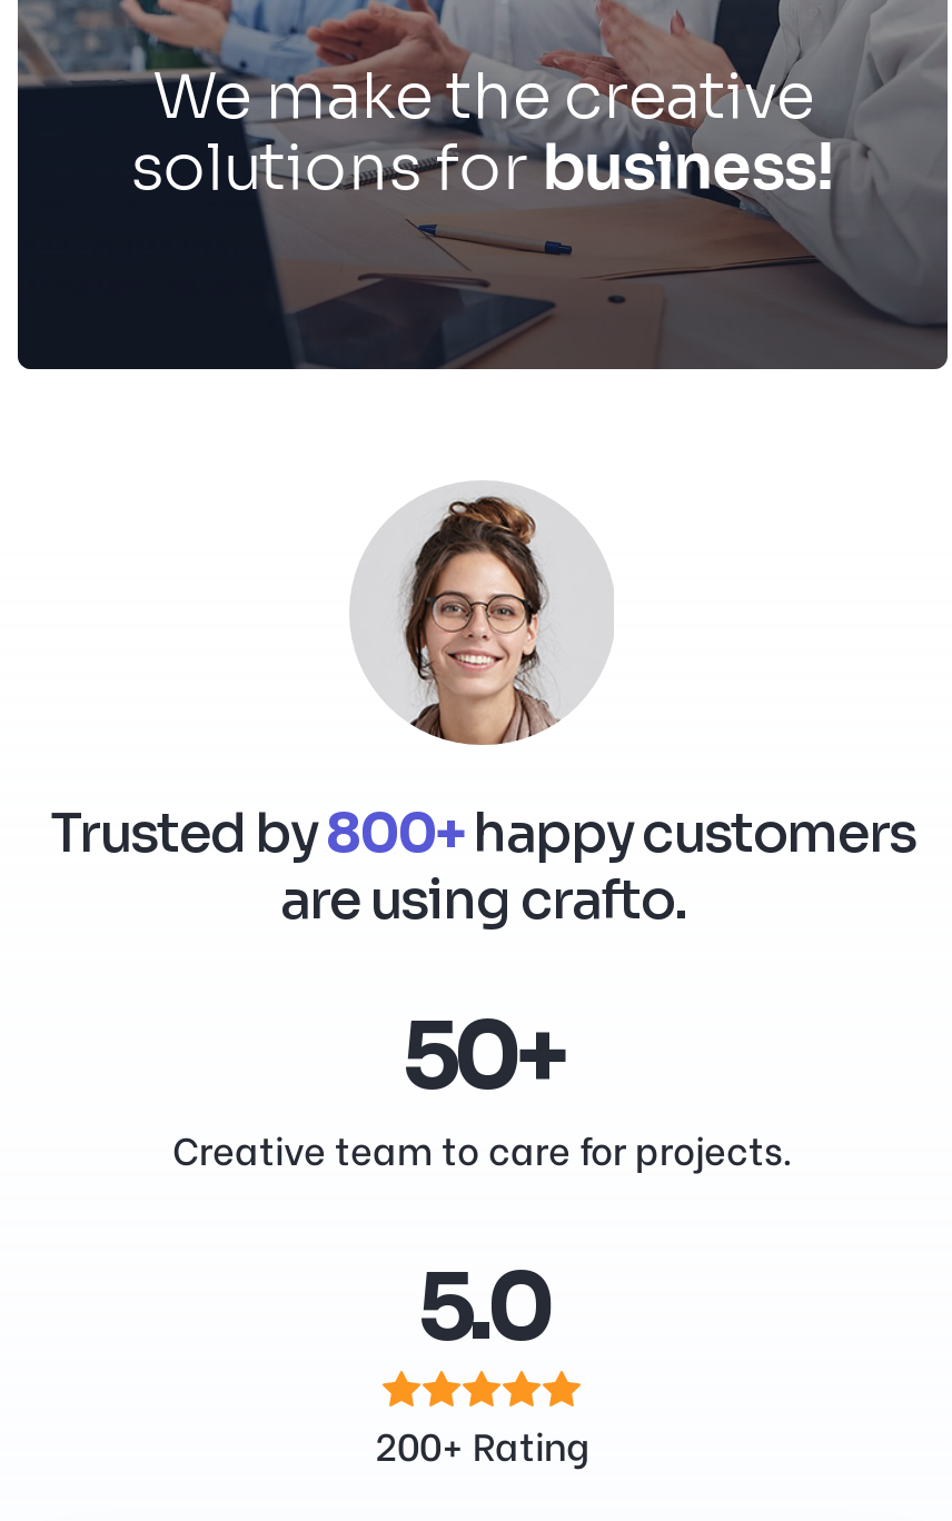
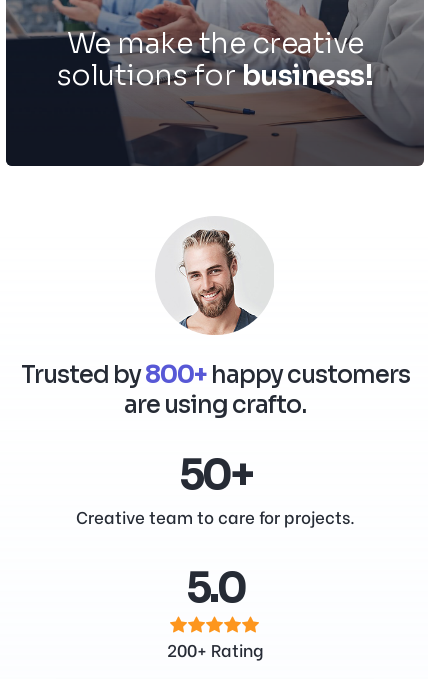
- solutions for
+ solutions for business!

- [image]
+ [image]
